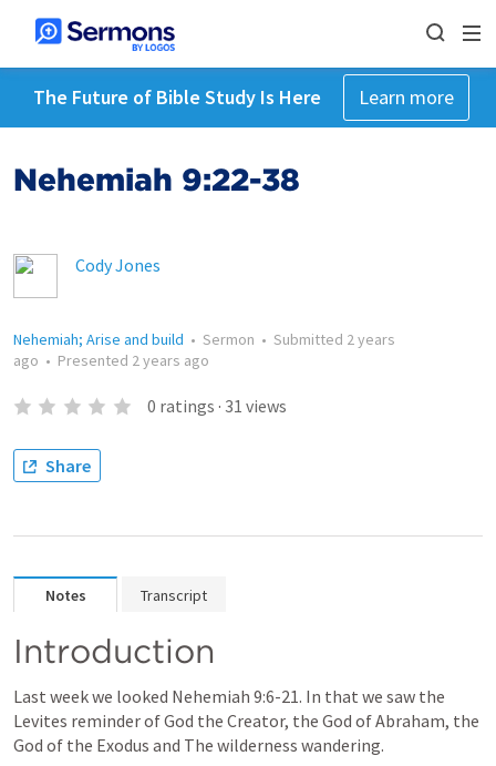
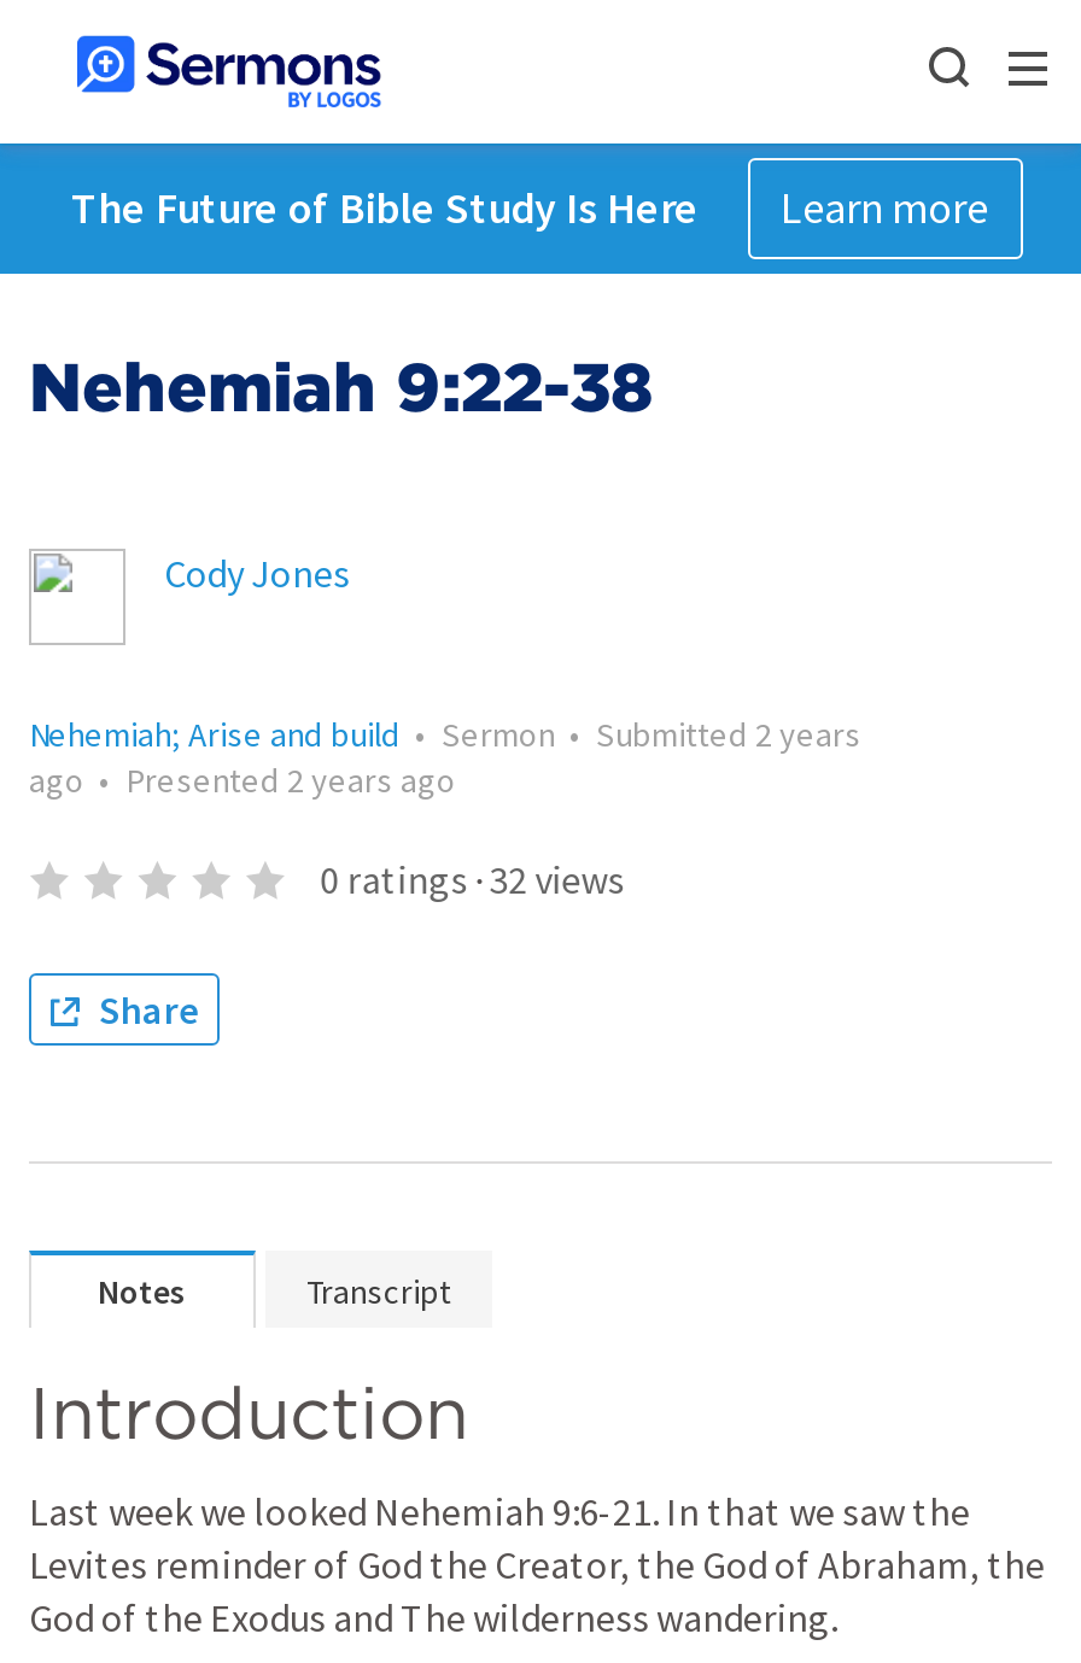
- 0 ratings · 31 views
+ 0 ratings · 32 views
